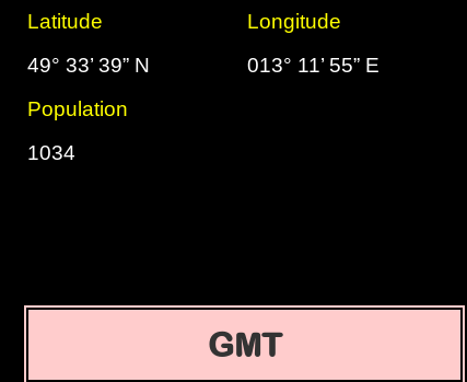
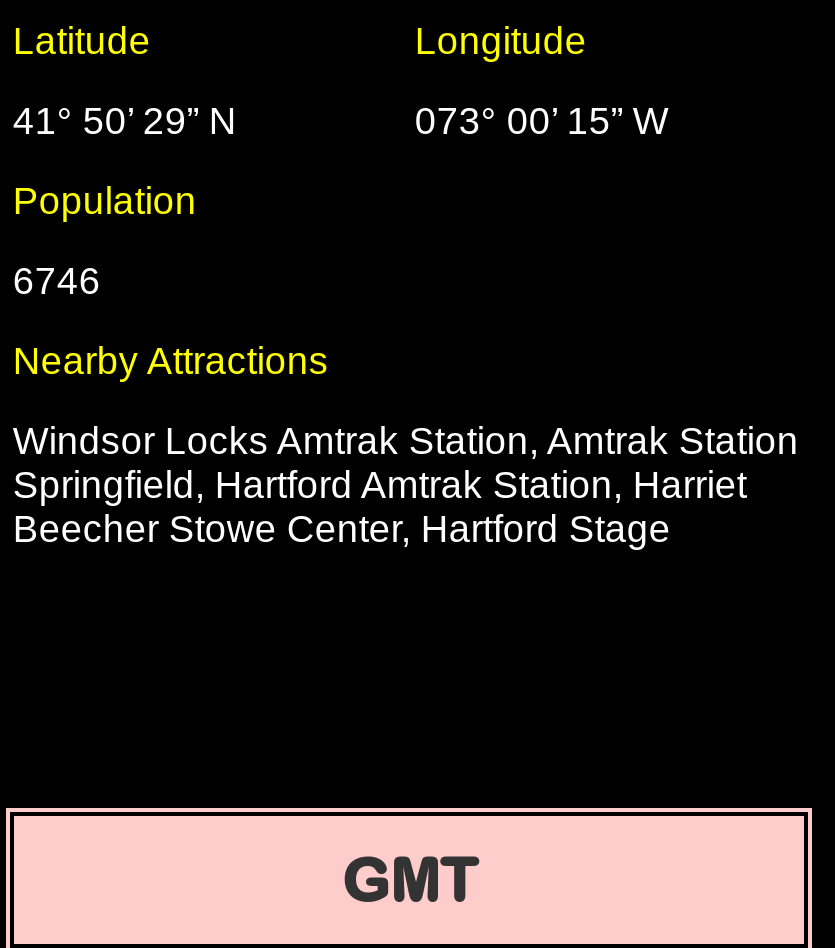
- 49° 33’ 39” N
- 013° 11’ 55” E
+ 41° 50’ 29” N
+ 073° 00’ 15” W

- 1034
+ 6746
+ Nearby Attractions
+ Windsor Locks Amtrak Station, Amtrak Station
+ Springfield, Hartford Amtrak Station, Harriet
+ Beecher Stowe Center, Hartford Stage
